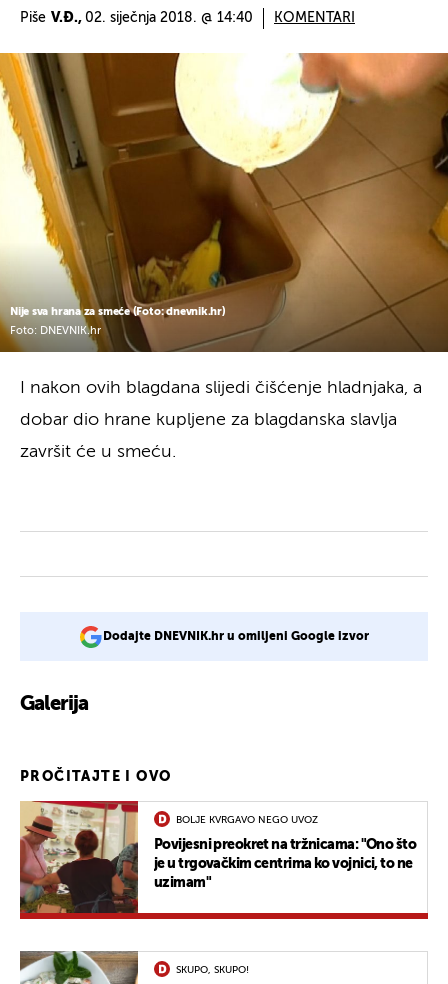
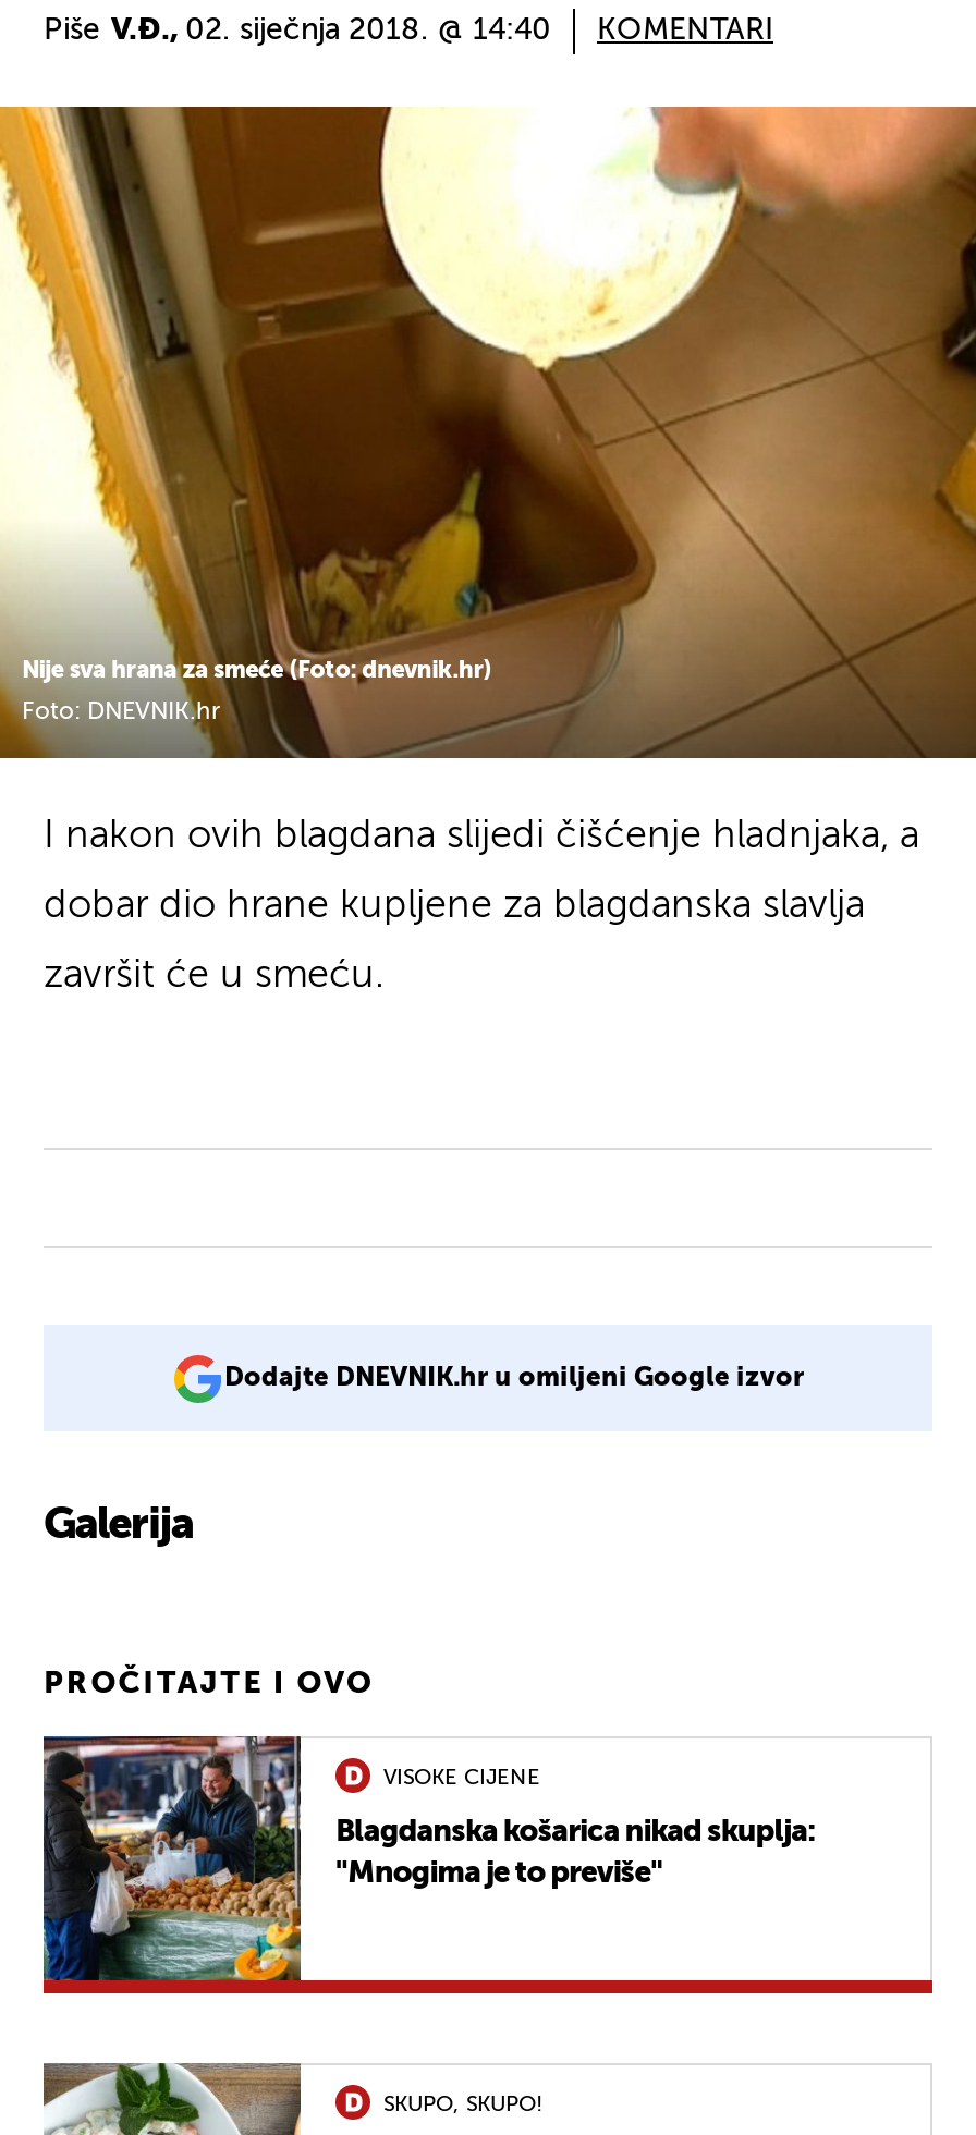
- [image]
- Povijesni preokret na tržnicama: "Ono što
- je u trgovačkim centrima ko vojnici, to ne
- uzimam"
+ [image]
+ Blagdanska košarica nikad skuplja:
+ "Mnogima je to previše"

- BOLJE KVRGAVO NEGO UVOZ
+ VISOKE CIJENE
